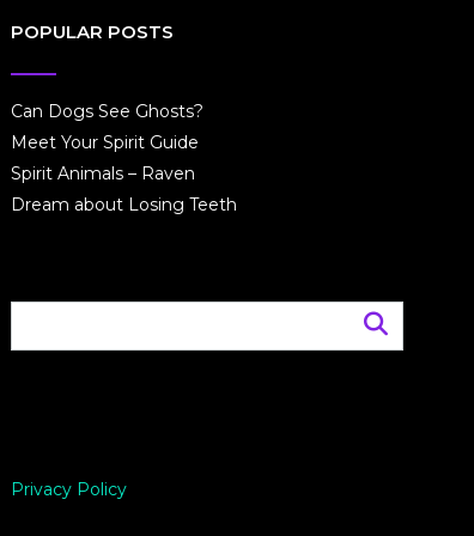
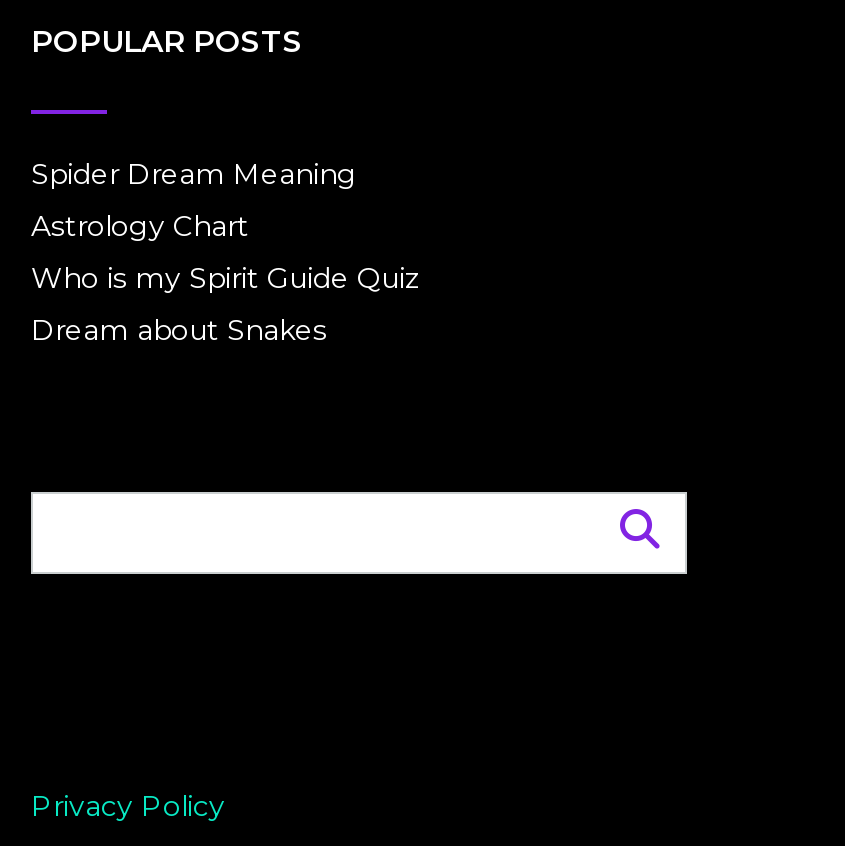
- Can Dogs See Ghosts?
- Meet Your Spirit Guide
- Spirit Animals – Raven
- Dream about Losing Teeth
+ Spider Dream Meaning
+ Astrology Chart
+ Who is my Spirit Guide Quiz
+ Dream about Snakes
